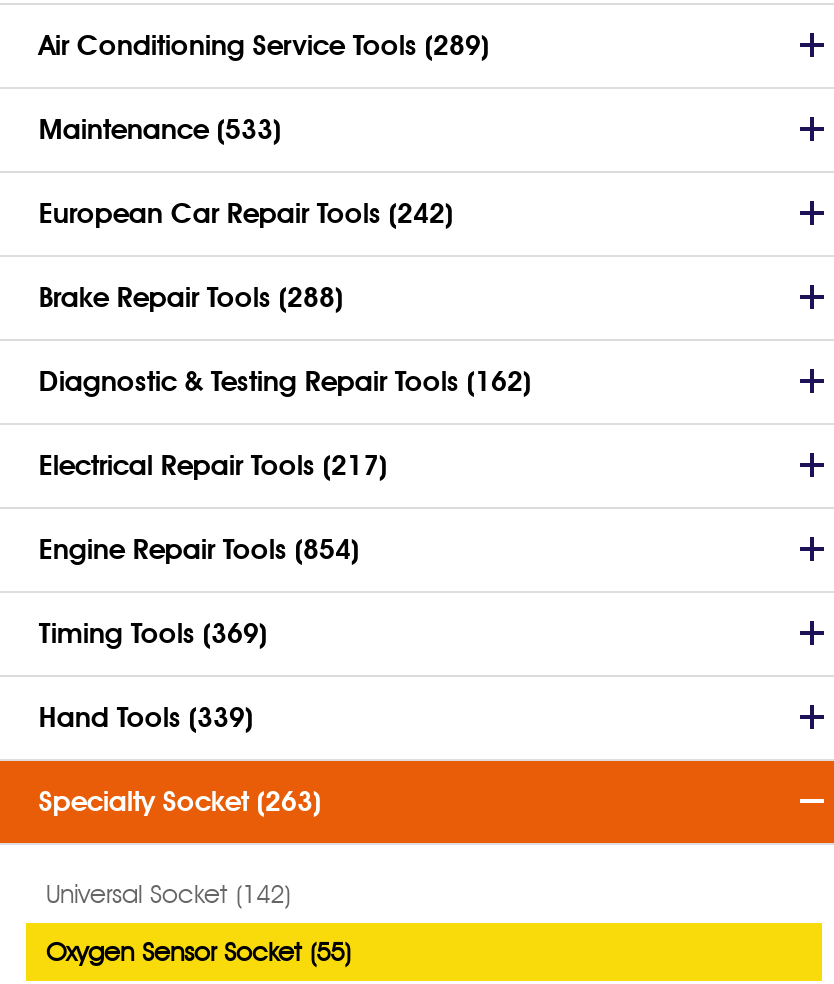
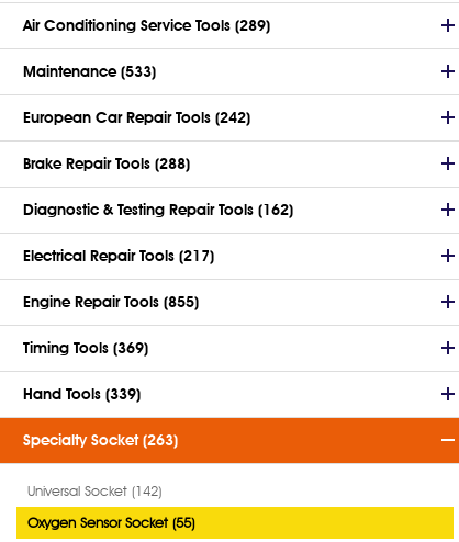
- Engine Repair Tools (854)
+ Engine Repair Tools (855)
